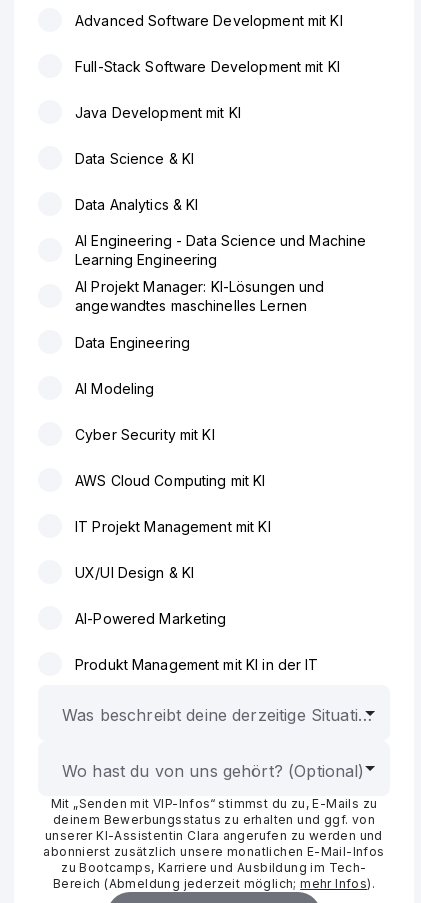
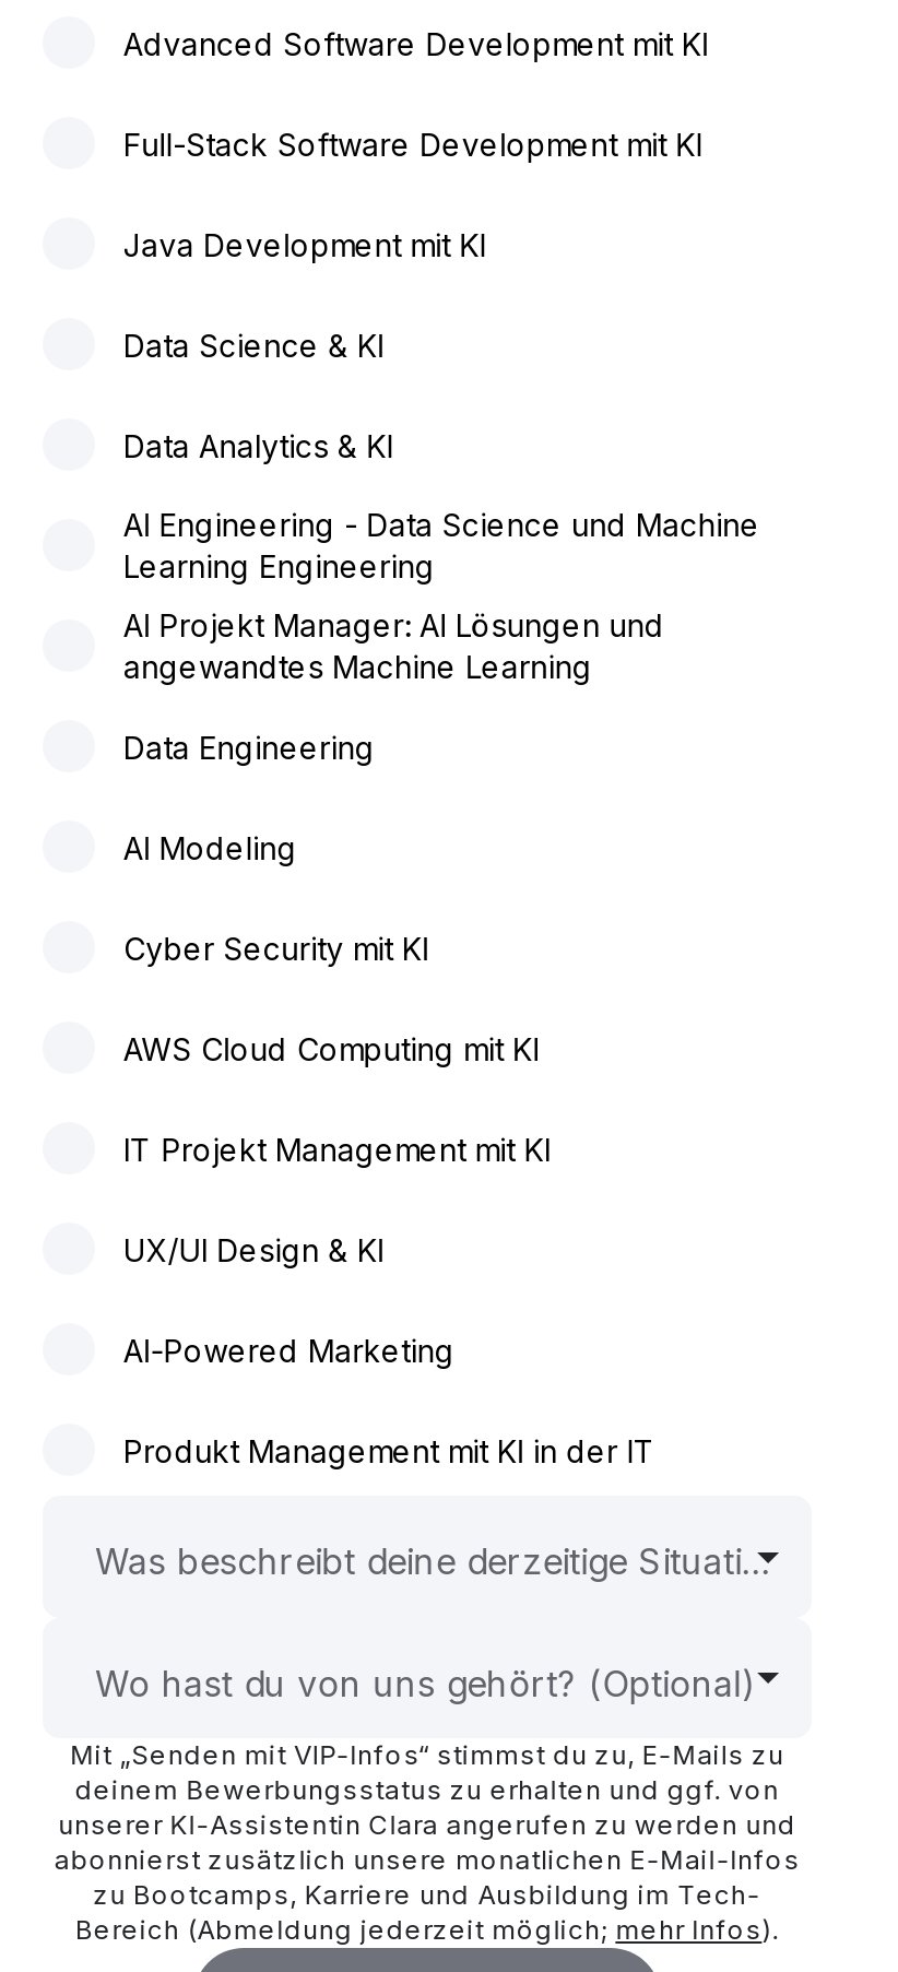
- AI Projekt Manager: KI-Lösungen und
- angewandtes maschinelles Lernen
+ AI Projekt Manager: AI Lösungen und
+ angewandtes Machine Learning
